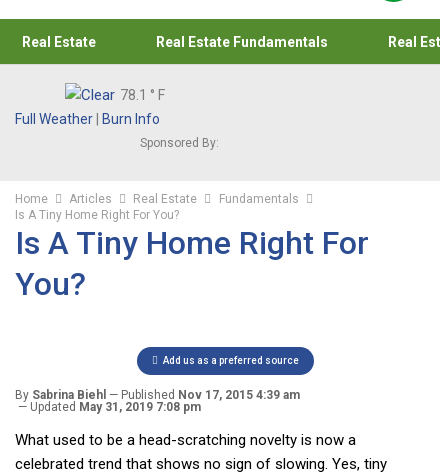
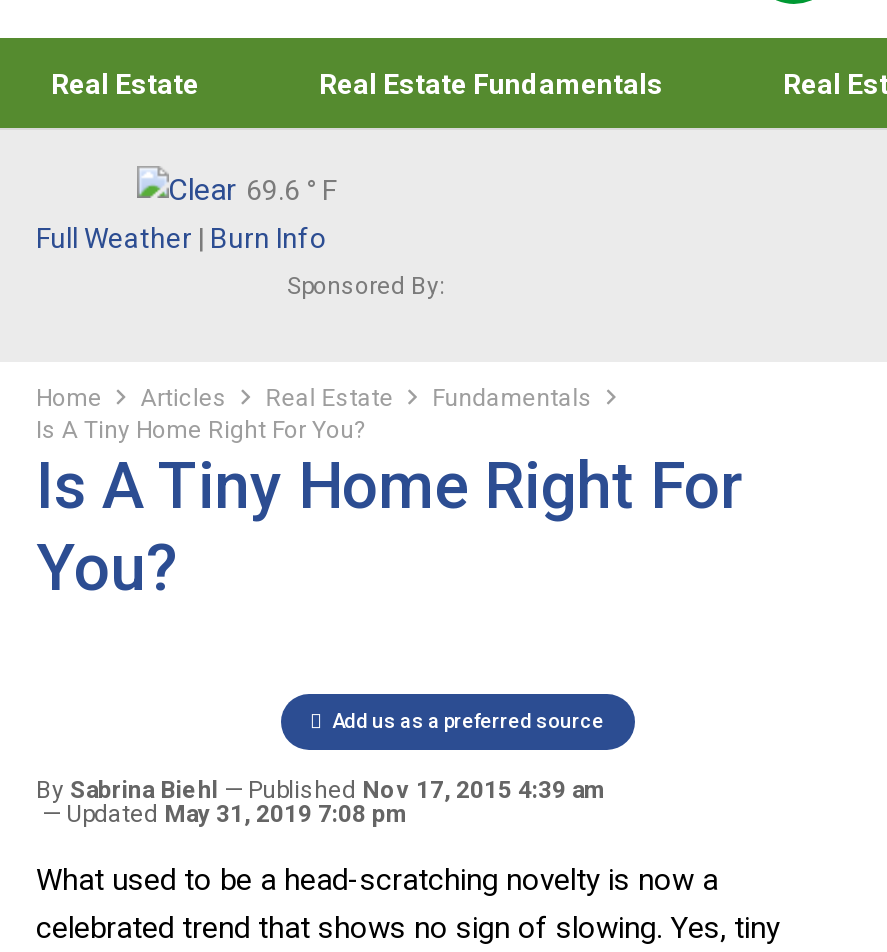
- 78.1 ° F
+ 69.6 ° F
